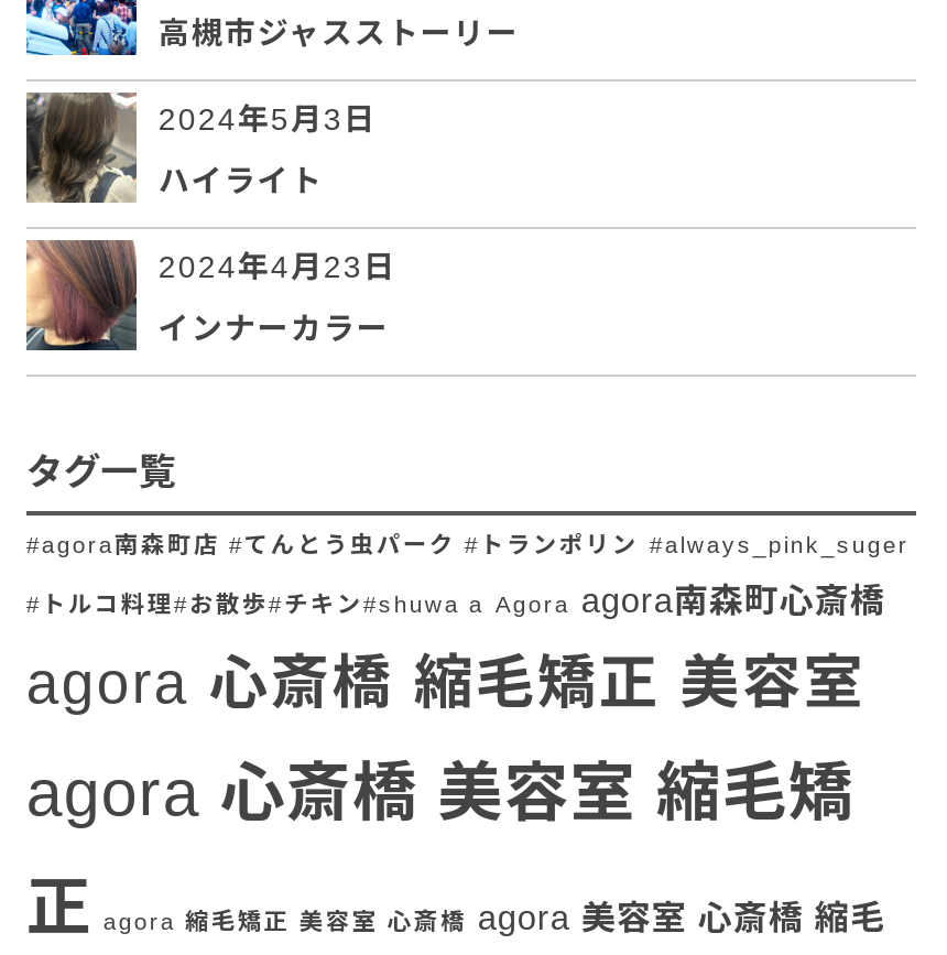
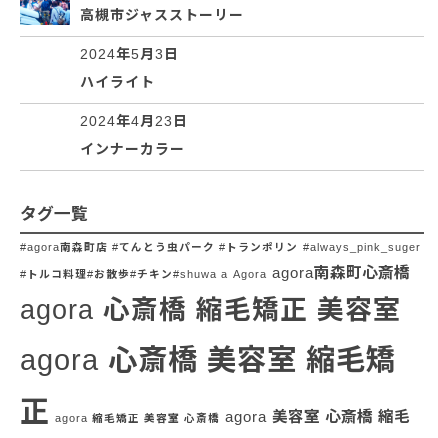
- [image]

- [image]
